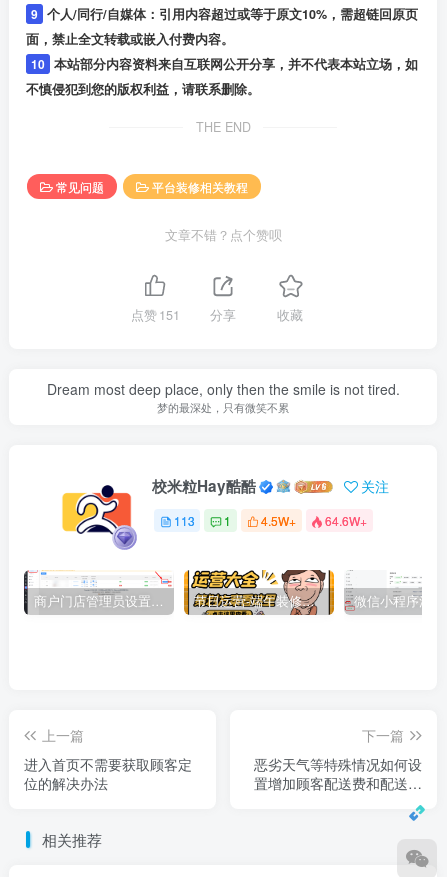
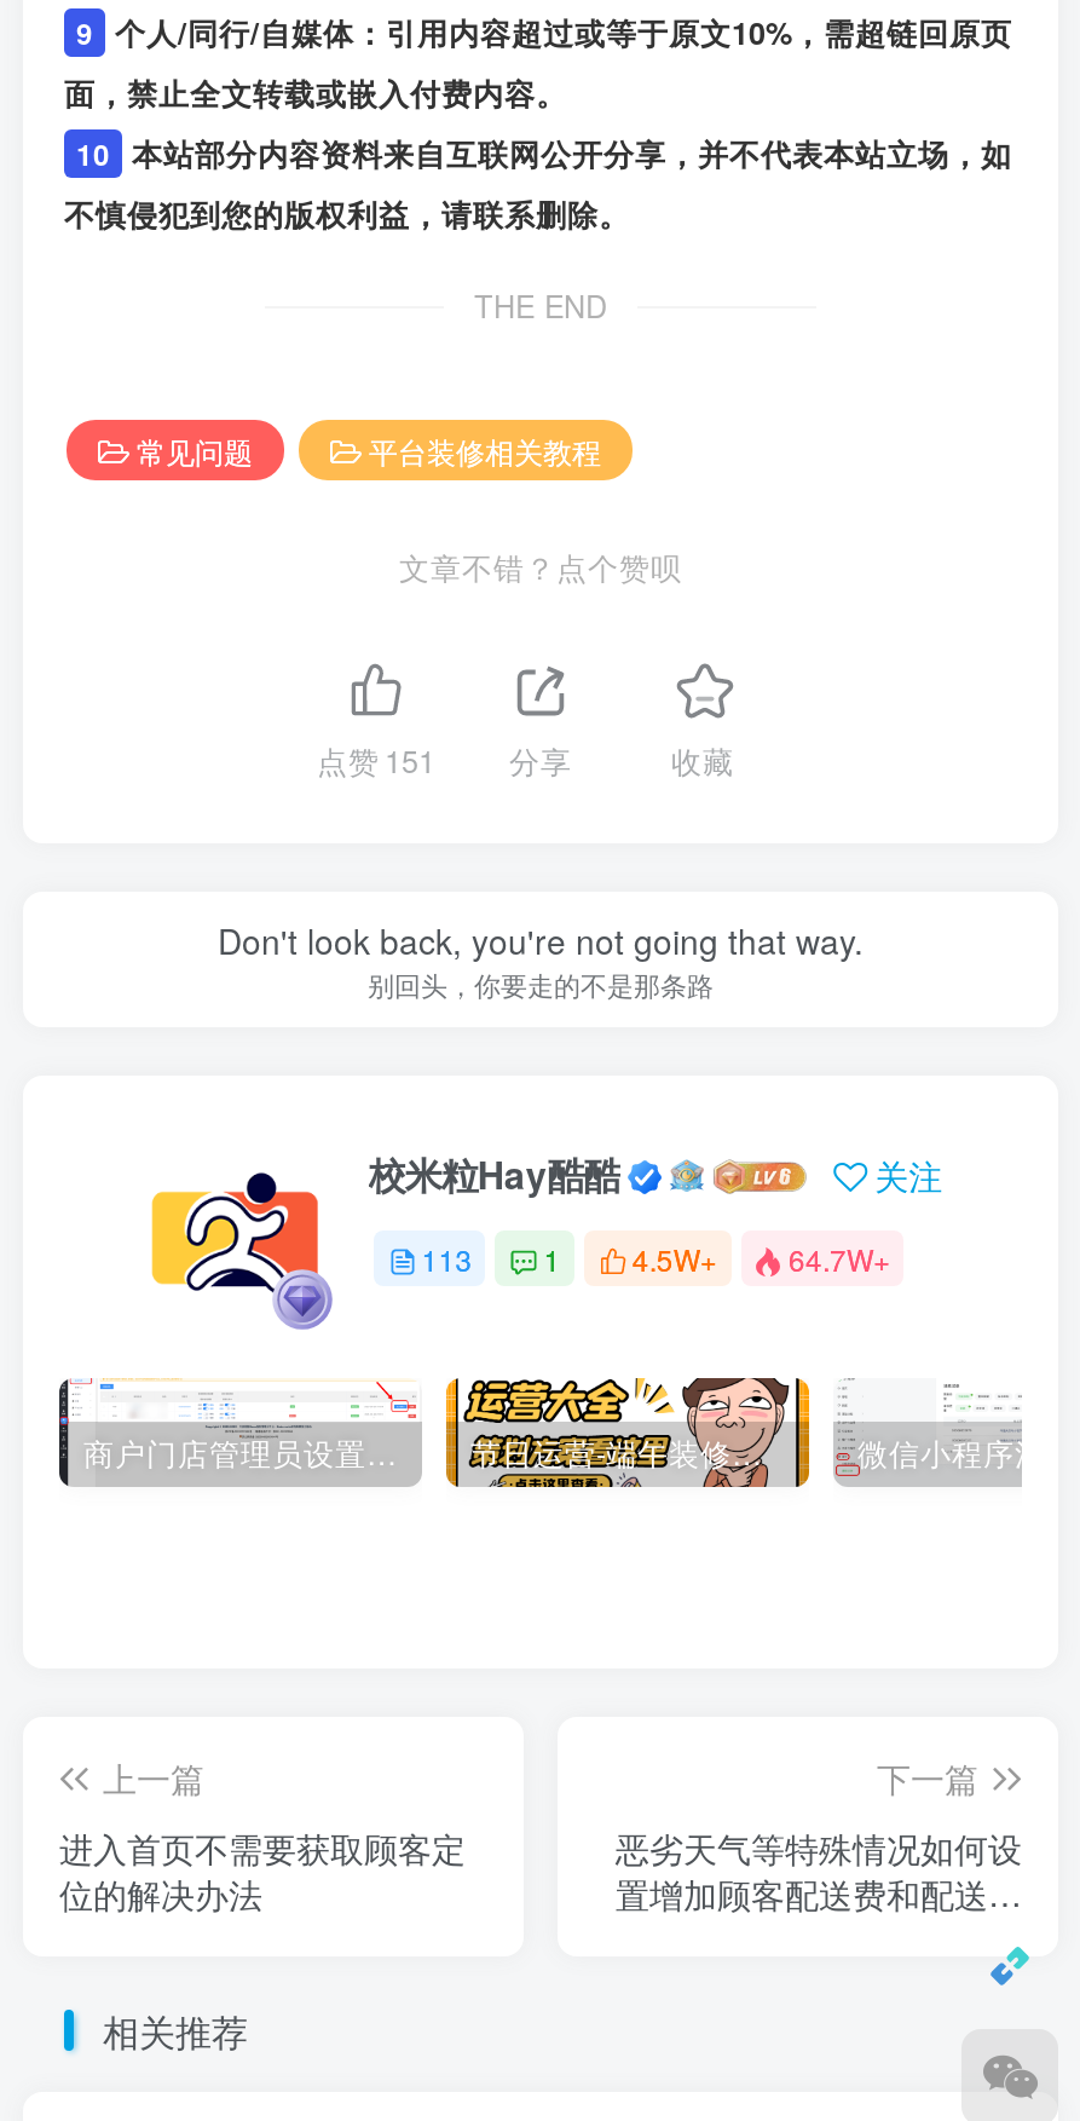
- Dream most deep place, only then the smile is not tired.
- 梦的最深处，只有微笑不累
+ Don't look back, you're not going that way.
+ 别回头，你要走的不是那条路

- 113 1 4.5W+ 64.6W+
+ 113 1 4.5W+ 64.7W+
